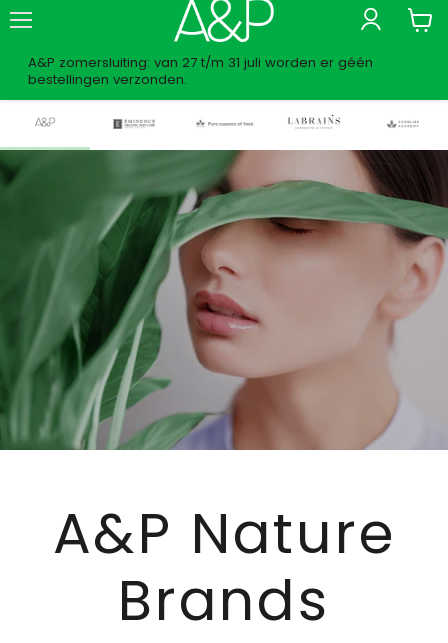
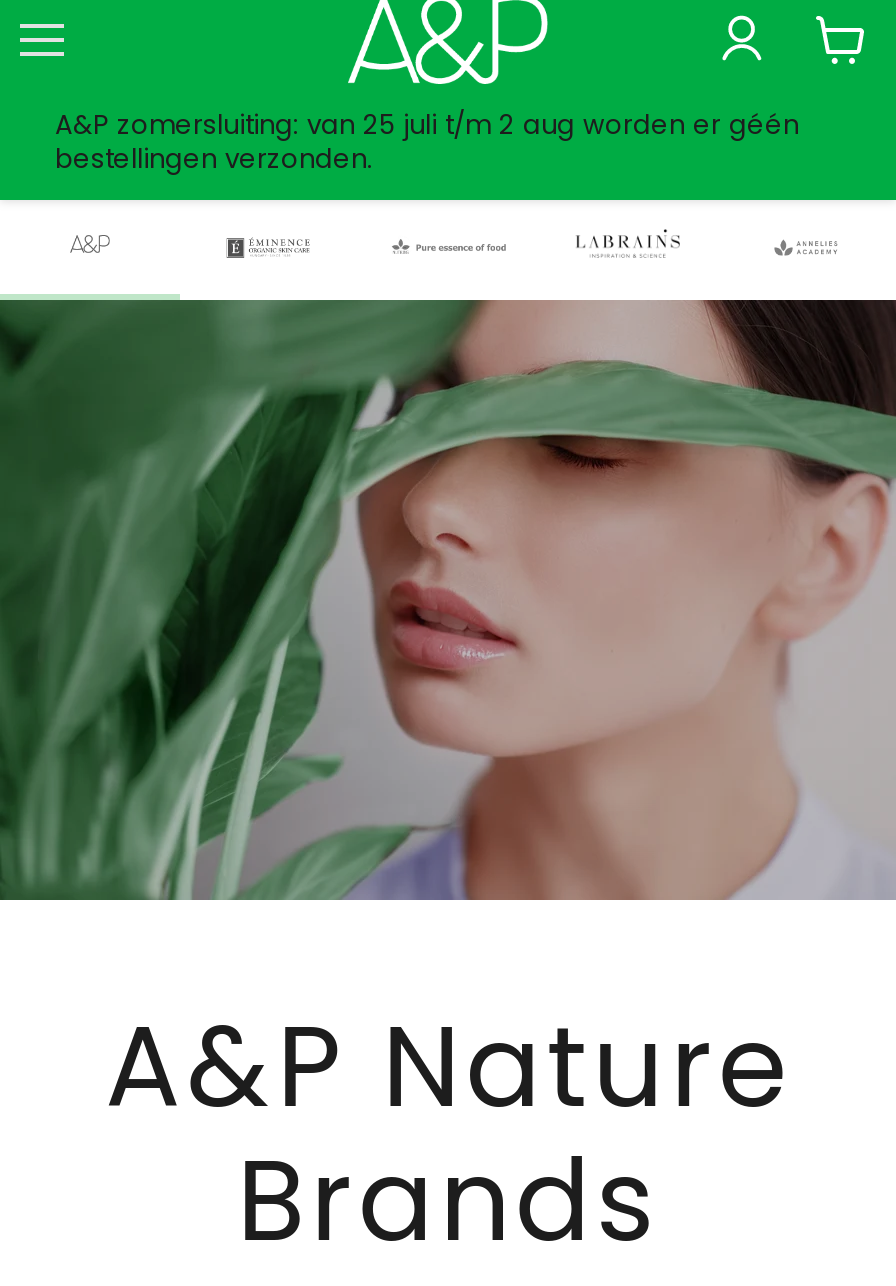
- A&P zomersluiting: van 27 t/m 31 juli worden er géén
+ A&P zomersluiting: van 25 juli t/m 2 aug worden er géén
